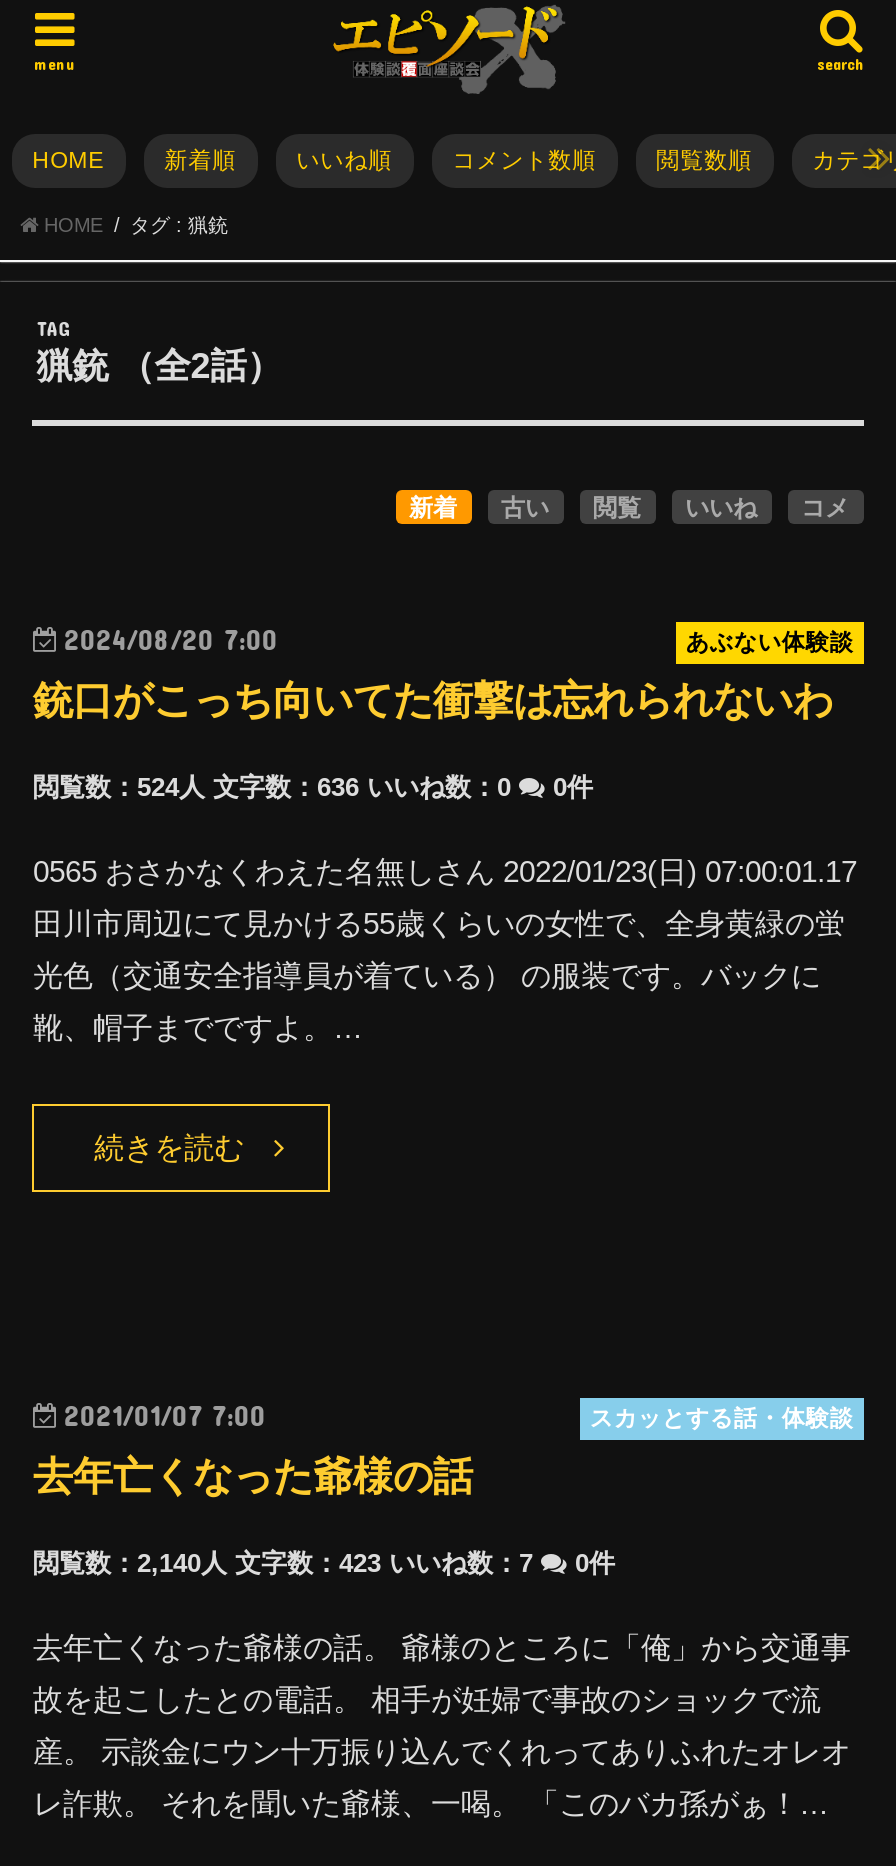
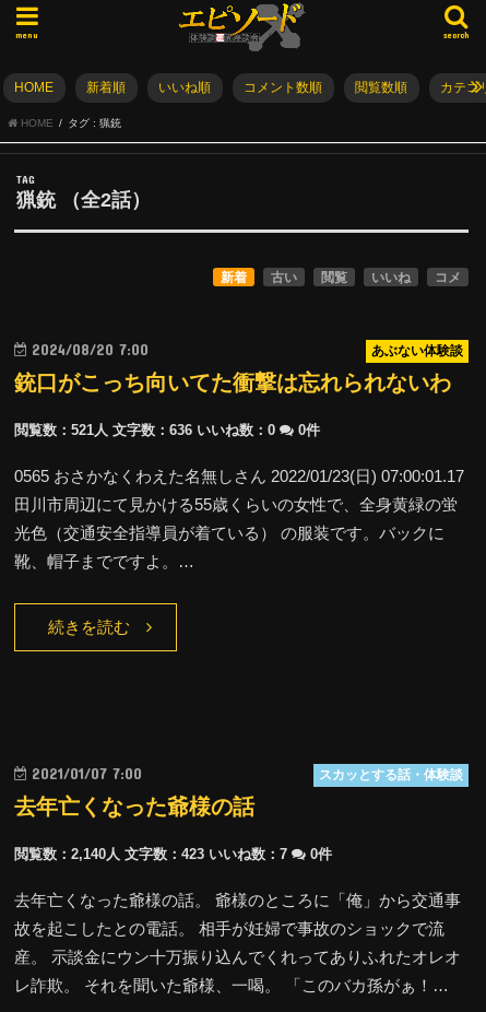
- 閲覧数：524人 文字数：636 いいね数：0
+ 閲覧数：521人 文字数：636 いいね数：0
